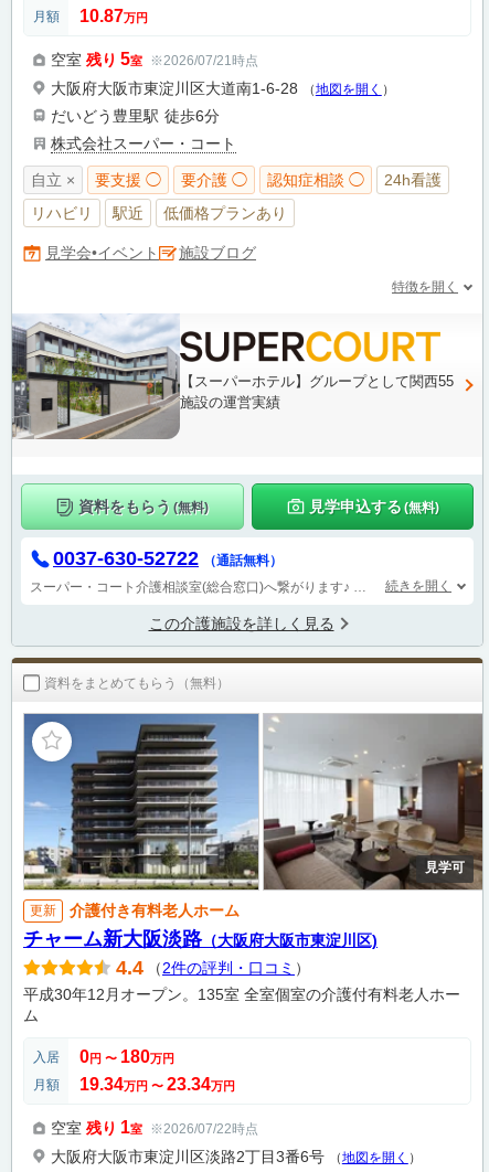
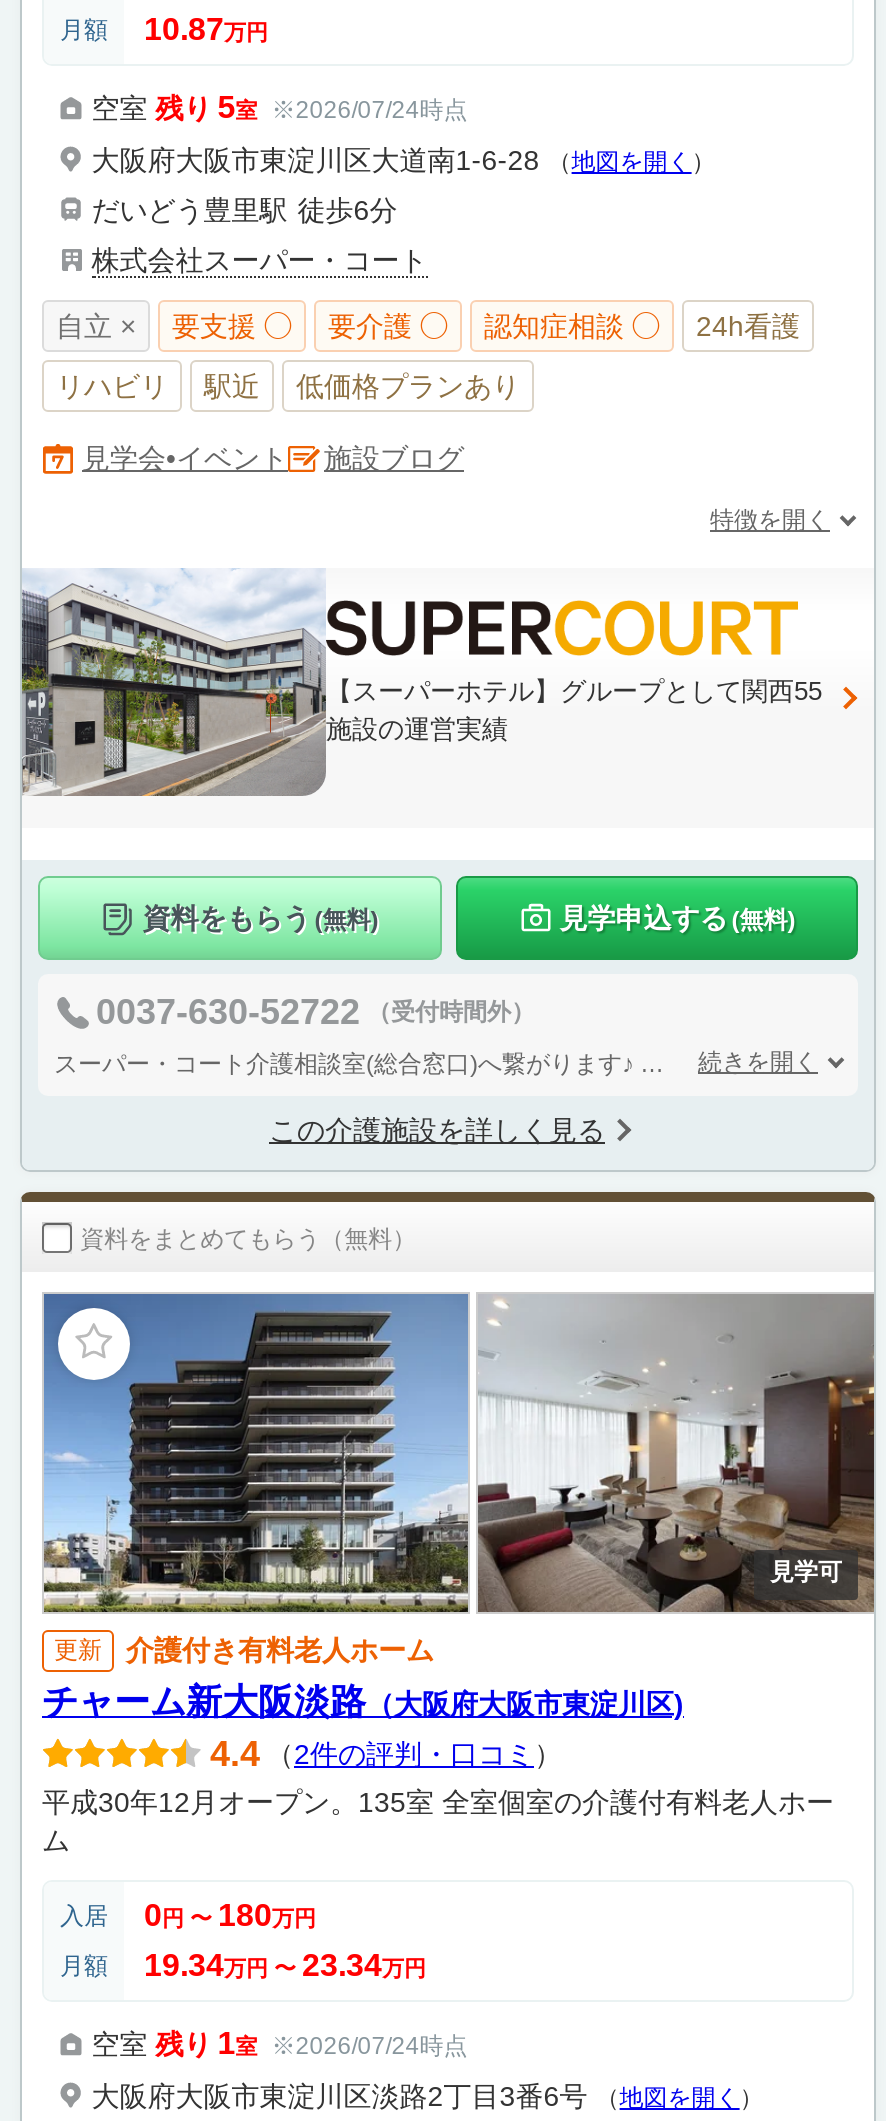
- 空室残り 5室 ※2026/07/21時点
+ 空室残り 5室 ※2026/07/24時点

- 0037-630-52722 （通話無料）
+ 0037-630-52722 （受付時間外）

- 空室残り 1室 ※2026/07/22時点
+ 空室残り 1室 ※2026/07/24時点
